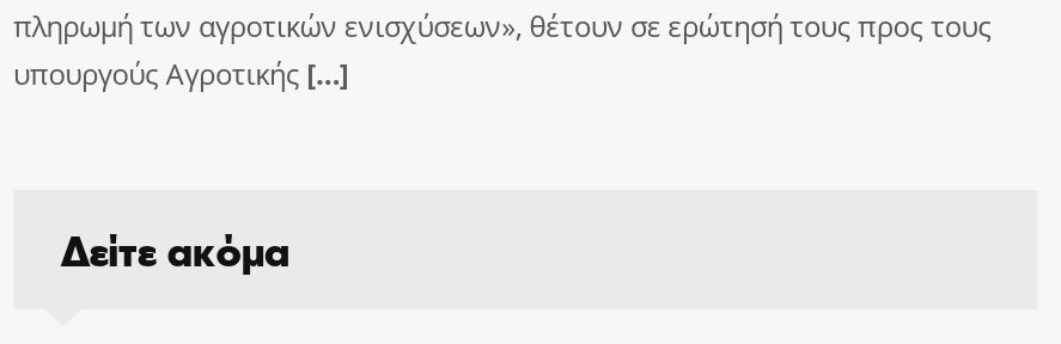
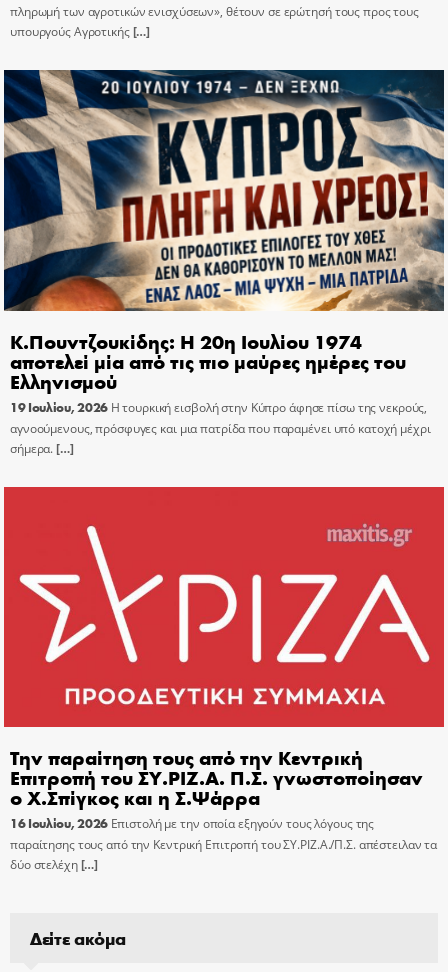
+ [image]
+ Κ.Πουντζουκίδης: Η 20η Ιουλίου 1974
+ αποτελεί μία από τις πιο μαύρες ημέρες του
+ Ελληνισμού
+ 19 Ιουλίου, 2026 Η τουρκική εισβολή στην Κύπρο άφησε πίσω της νεκρούς,
+ αγνοούμενους, πρόσφυγες και μια πατρίδα που παραμένει υπό κατοχή μέχρι
+ σήμερα. […]

+ [image]
+ Την παραίτηση τους από την Κεντρική
+ Επιτροπή του ΣΥ.ΡΙΖ.Α. Π.Σ. γνωστοποίησαν
+ ο Χ.Σπίγκος και η Σ.Ψάρρα
+ 16 Ιουλίου, 2026 Επιστολή με την οποία εξηγούν τους λόγους της
+ παραίτησης τους από την Κεντρική Επιτροπή του ΣΥ.ΡΙΖ.Α./Π.Σ. απέστειλαν τα
+ δύο στελέχη […]
